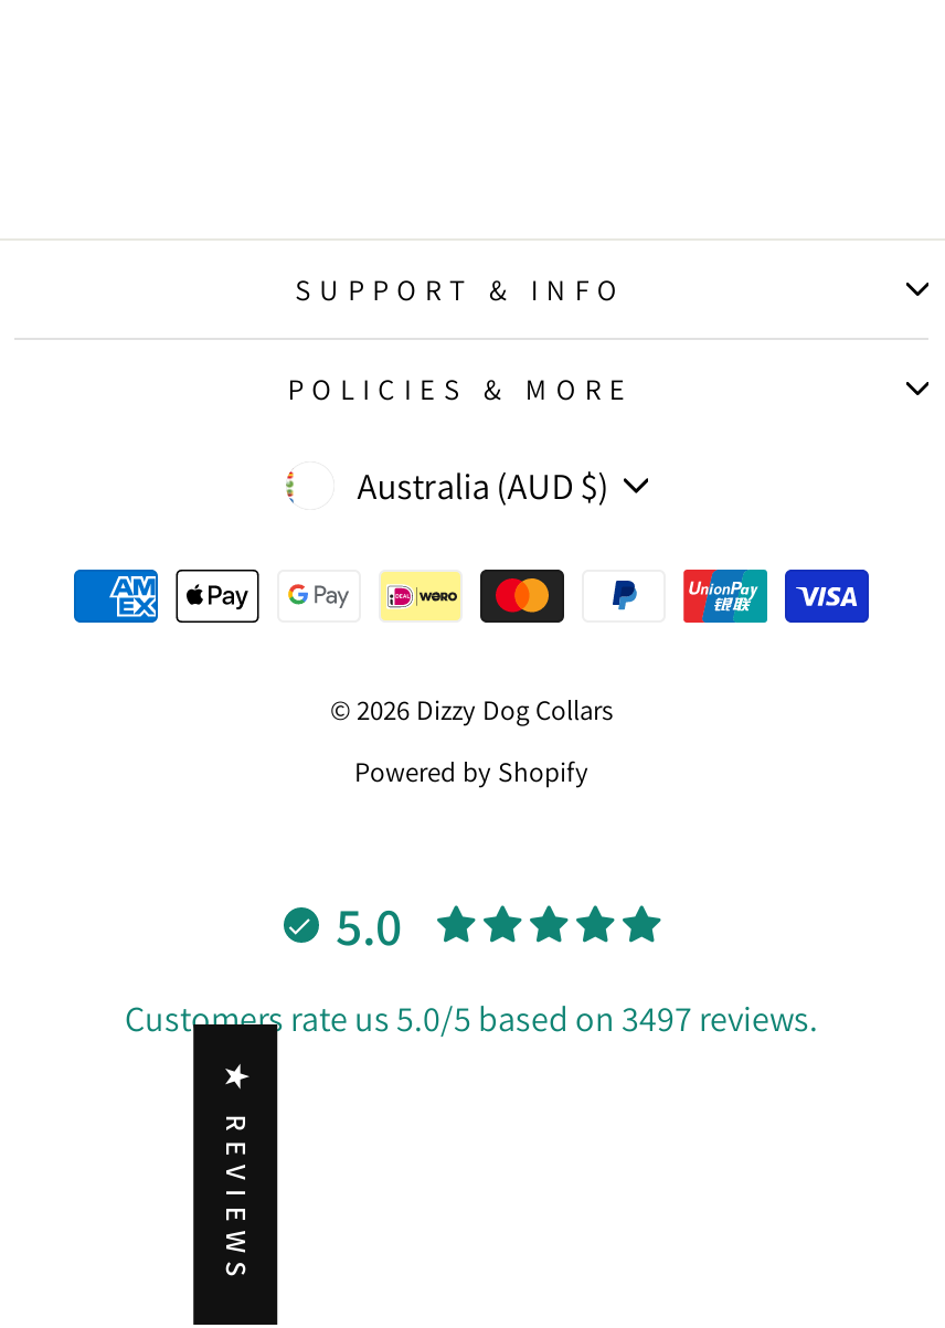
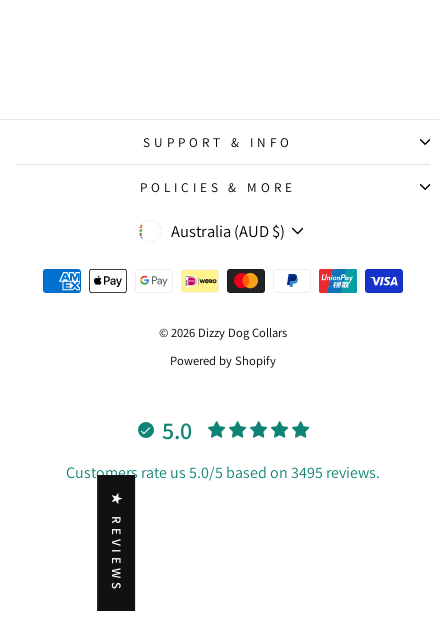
- Customers rate us 5.0/5 based on 3497 reviews.
+ Customers rate us 5.0/5 based on 3495 reviews.
